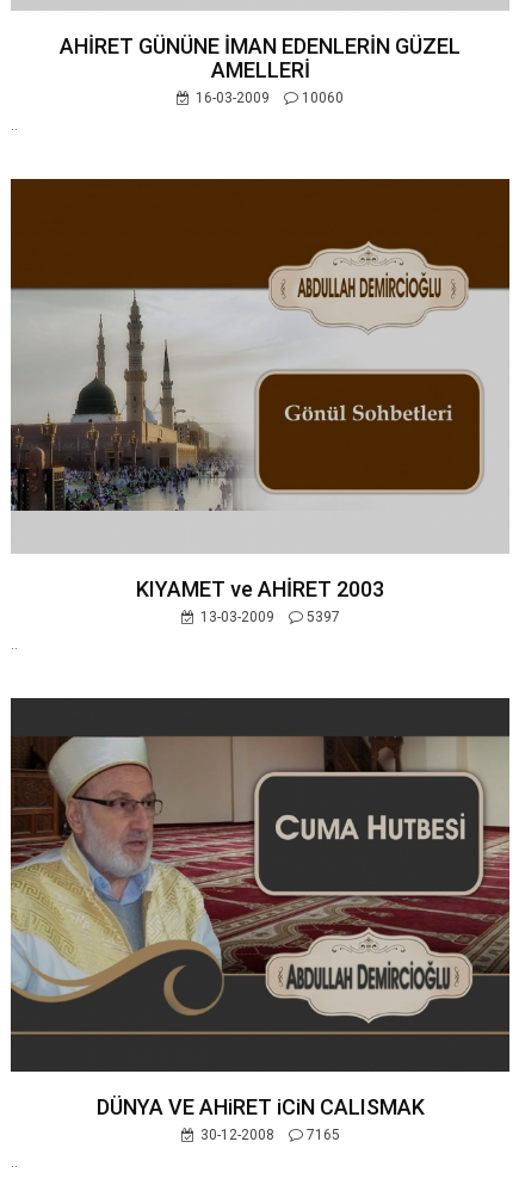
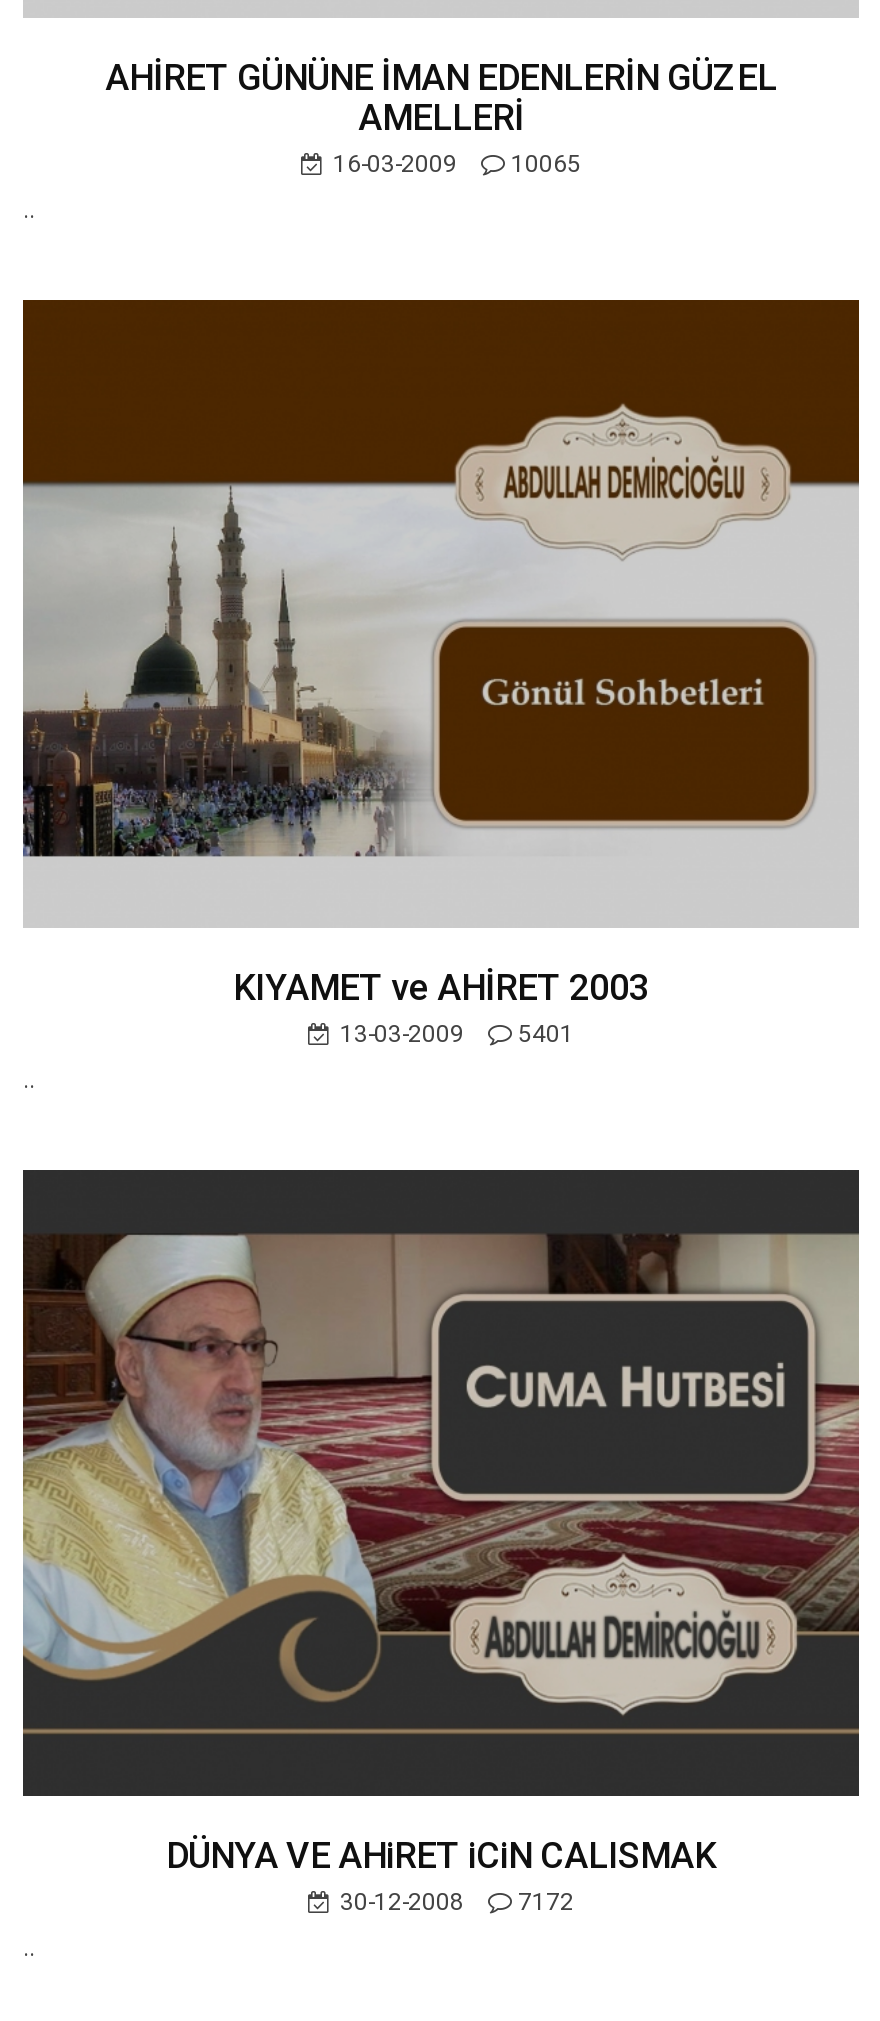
- 16-03-2009 10060
+ 16-03-2009 10065

- 13-03-2009 5397
+ 13-03-2009 5401

- 30-12-2008 7165
+ 30-12-2008 7172
